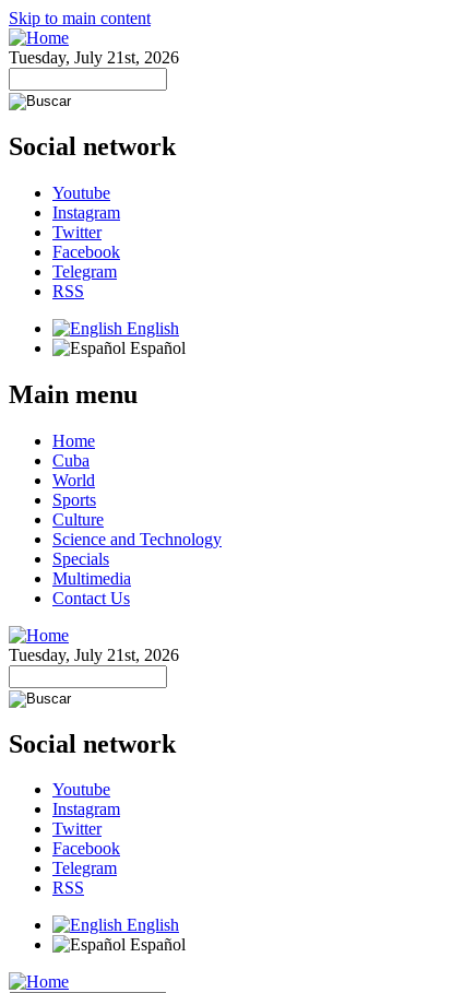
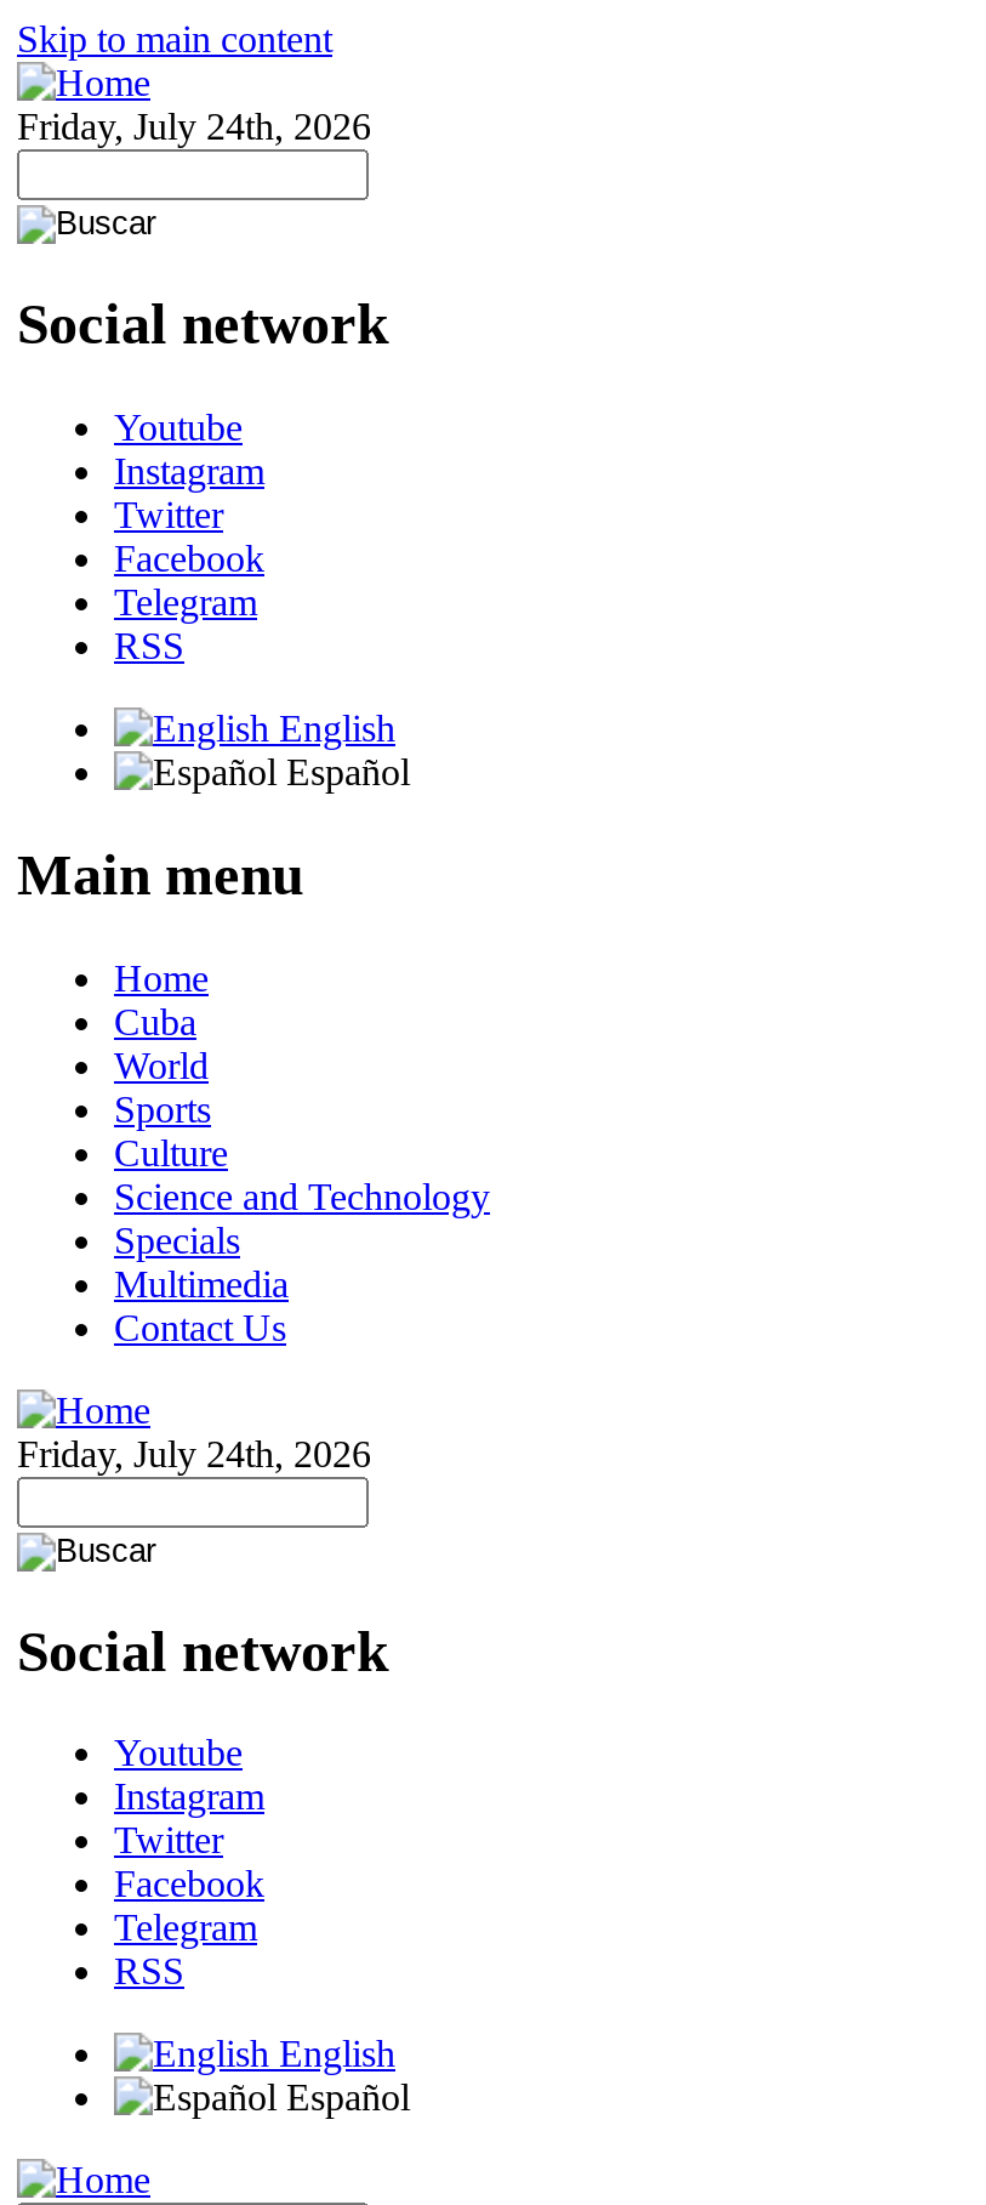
- Tuesday, July 21st, 2026
+ Friday, July 24th, 2026

- Tuesday, July 21st, 2026
+ Friday, July 24th, 2026
